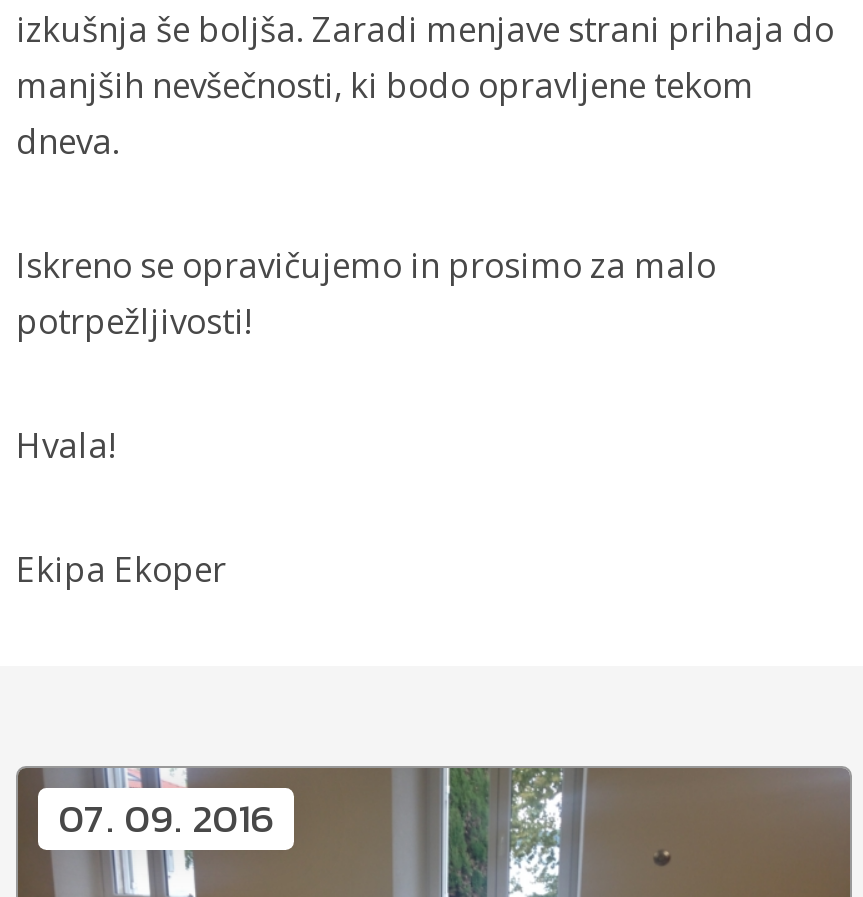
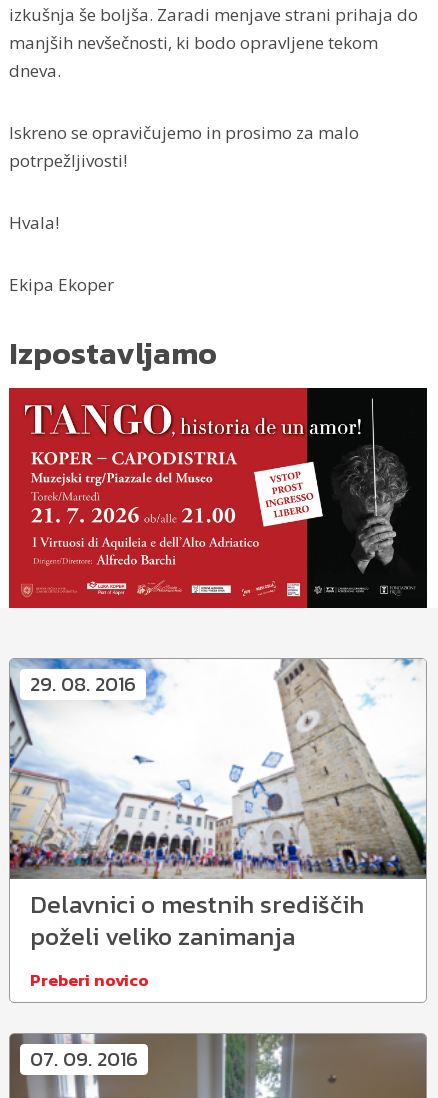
+ Izpostavljamo

+ [image]
+ 29. 08. 2016

+ [image]

+ Delavnici o mestnih središčih
+ poželi veliko zanimanja
+ Preberi novico
